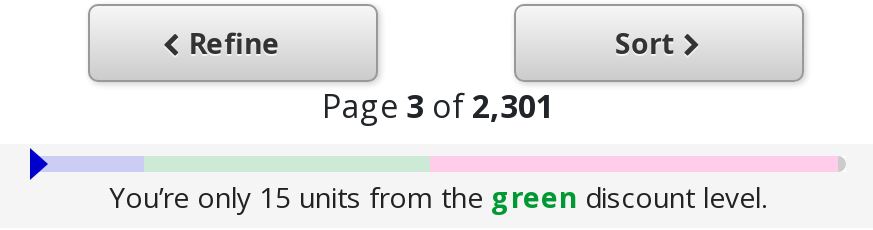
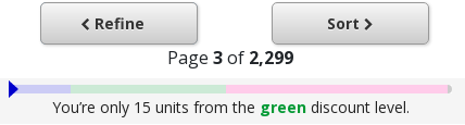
- Page 3 of 2,301
+ Page 3 of 2,299
